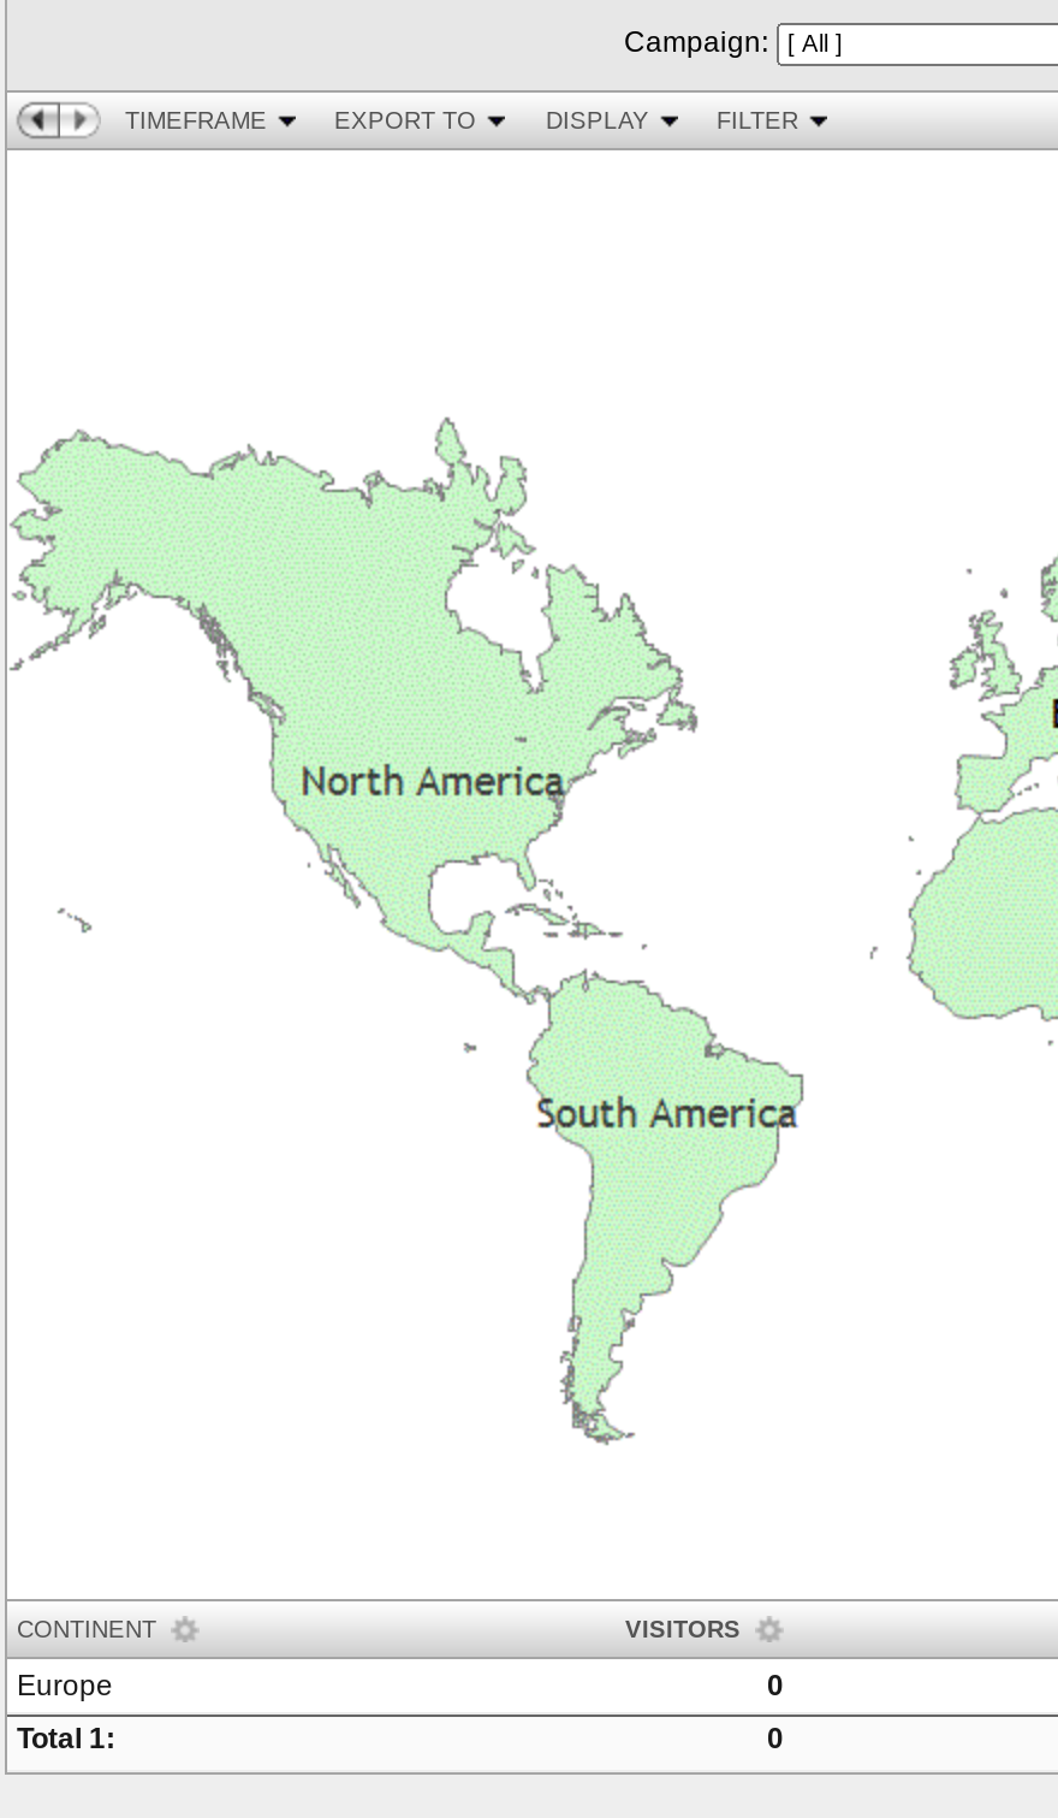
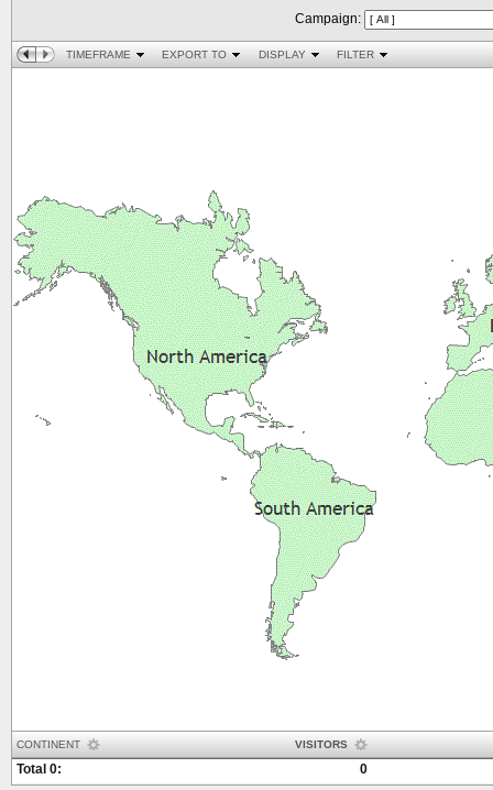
- Europe
- 0
- Total 1:
+ Total 0:
